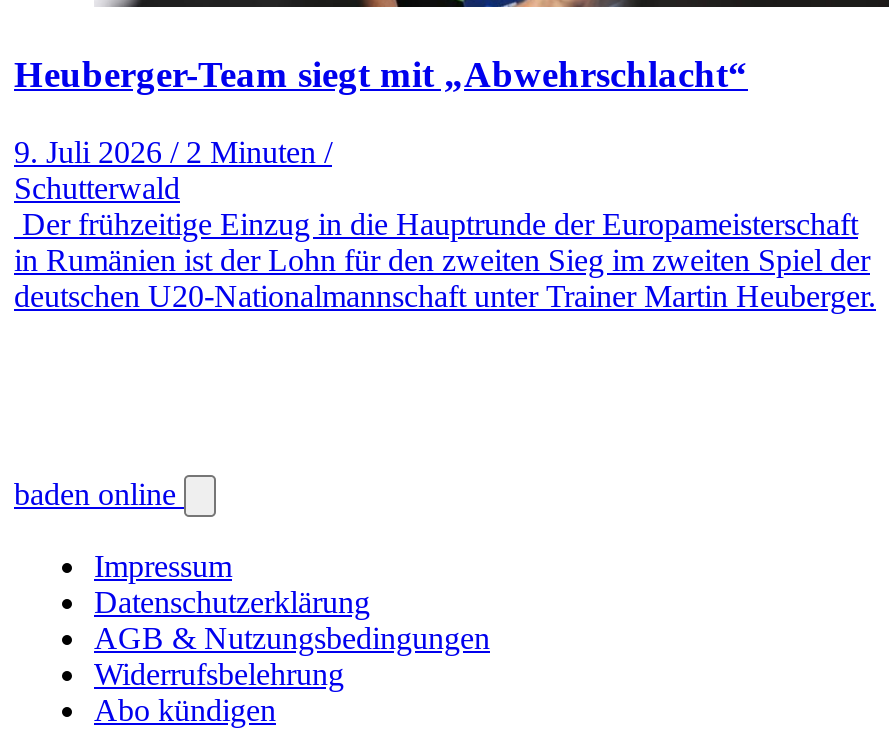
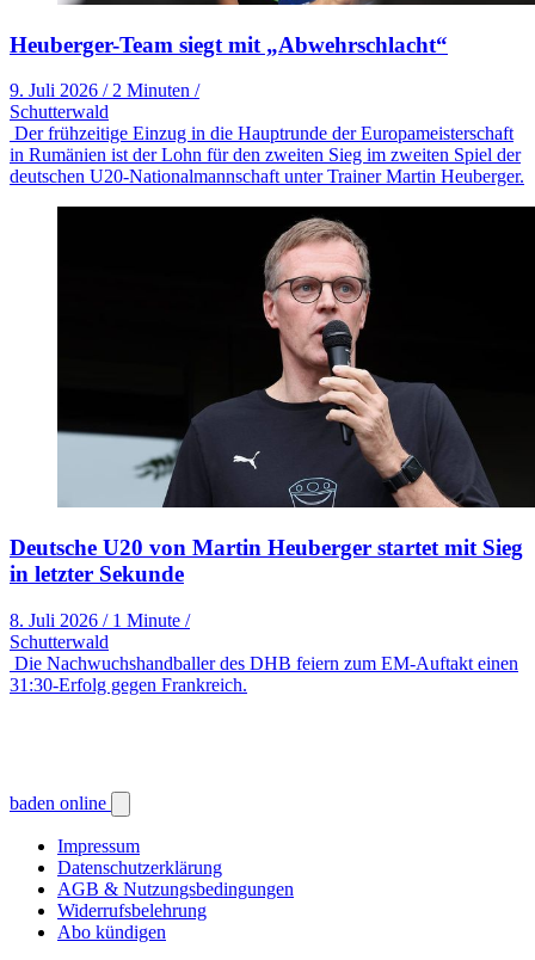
+ [image]
+ Deutsche U20 von Martin Heuberger startet mit Sieg
+ in letzter Sekunde
+ 8. Juli 2026 / 1 Minute /
+ Schutterwald
+ Die Nachwuchshandballer des DHB feiern zum EM-Auftakt einen
+ 31:30-Erfolg gegen Frankreich.
